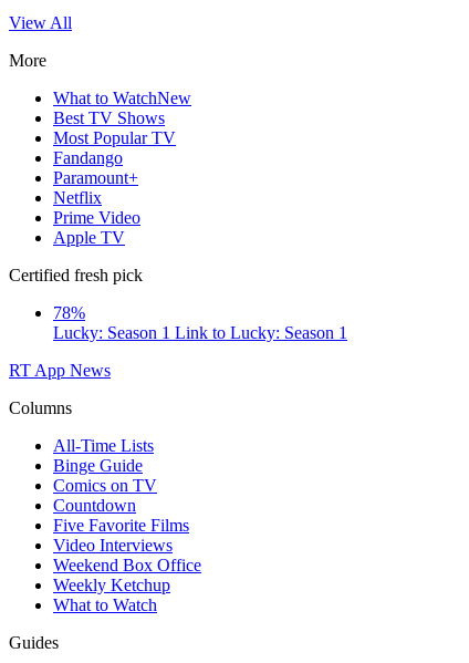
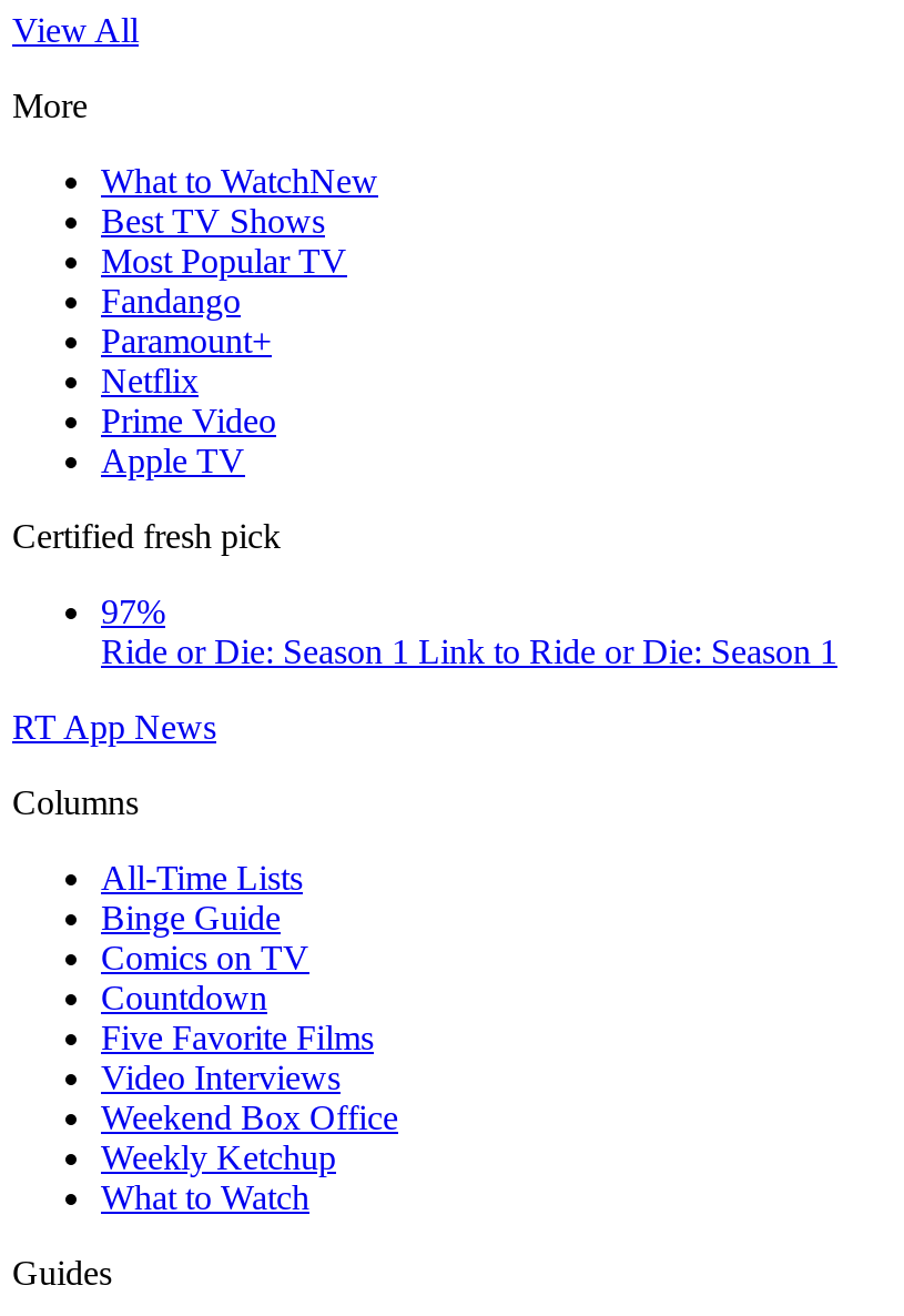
- 78%
- Lucky: Season 1 Link to Lucky: Season 1
+ 97%
+ Ride or Die: Season 1 Link to Ride or Die: Season 1
